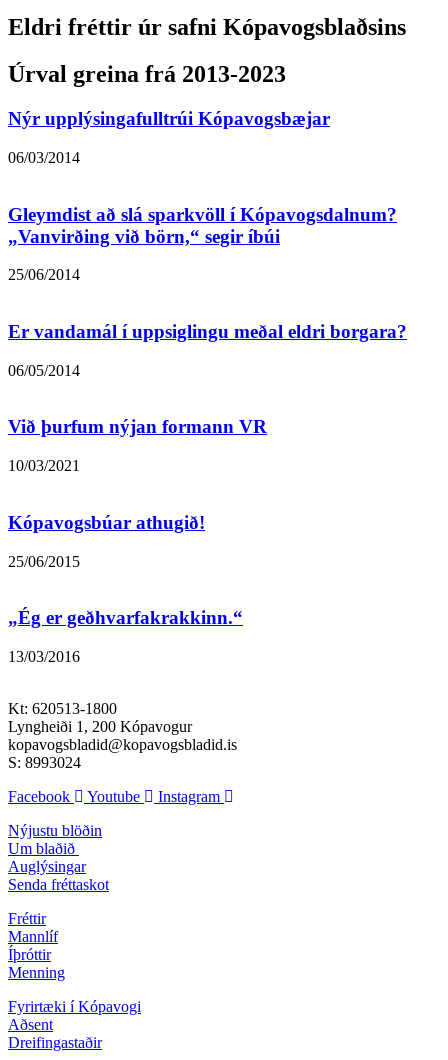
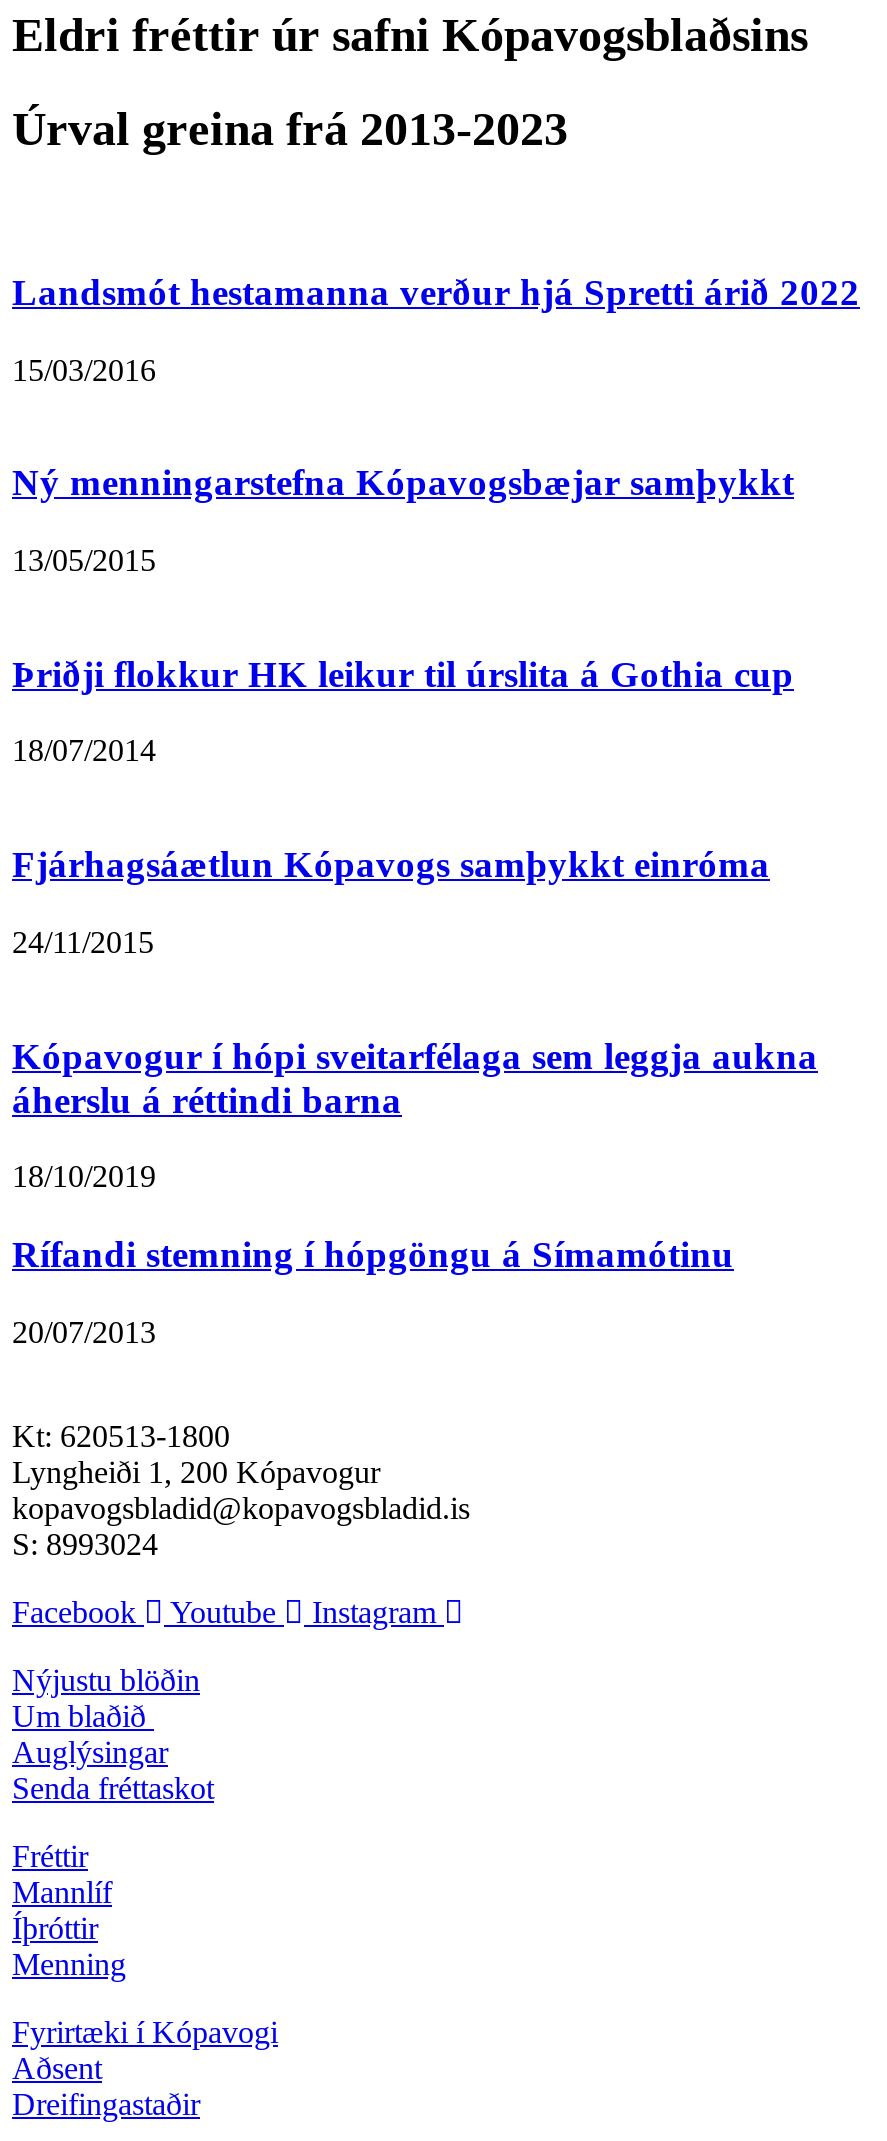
- Nýr upplýsingafulltrúi Kópavogsbæjar
+ Landsmót hestamanna verður hjá Spretti árið 2022

- 06/03/2014
+ 15/03/2016

- Gleymdist að slá sparkvöll í Kópavogsdalnum?
- „Vanvirðing við börn,“ segir íbúi
+ Ný menningarstefna Kópavogsbæjar samþykkt

- 25/06/2014
+ 13/05/2015

- Er vandamál í uppsiglingu meðal eldri borgara?
+ Þriðji flokkur HK leikur til úrslita á Gothia cup

- 06/05/2014
+ 18/07/2014

- Við þurfum nýjan formann VR
+ Fjárhagsáætlun Kópavogs samþykkt einróma

- 10/03/2021
+ 24/11/2015

- Kópavogsbúar athugið!
+ Kópavogur í hópi sveitarfélaga sem leggja aukna
+ áherslu á réttindi barna

- 25/06/2015
+ 18/10/2019

- „Ég er geðhvarfakrakkinn.“
+ Rífandi stemning í hópgöngu á Símamótinu

- 13/03/2016
+ 20/07/2013
